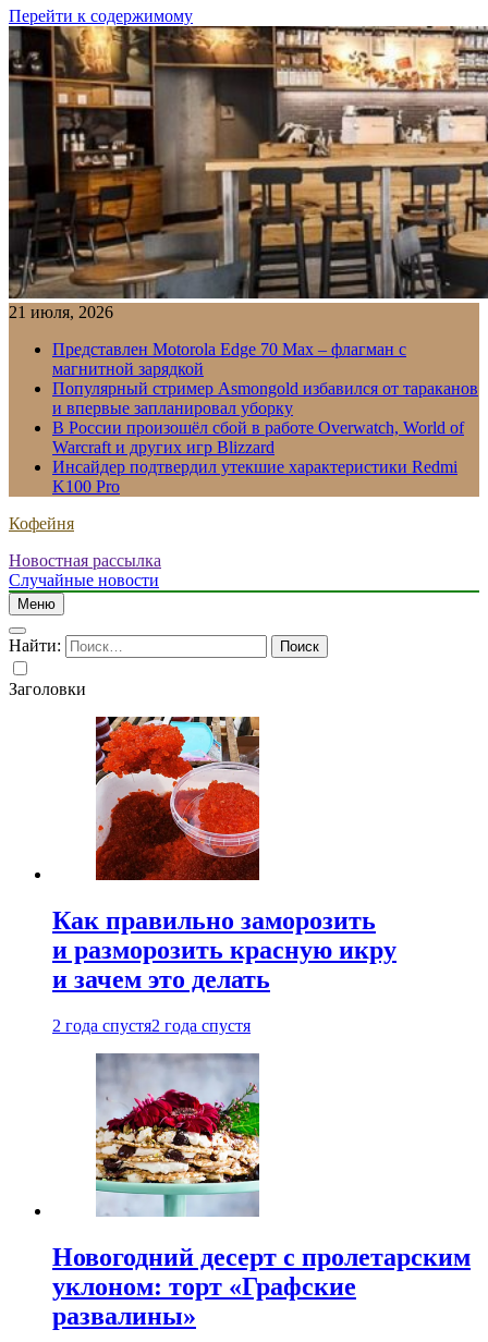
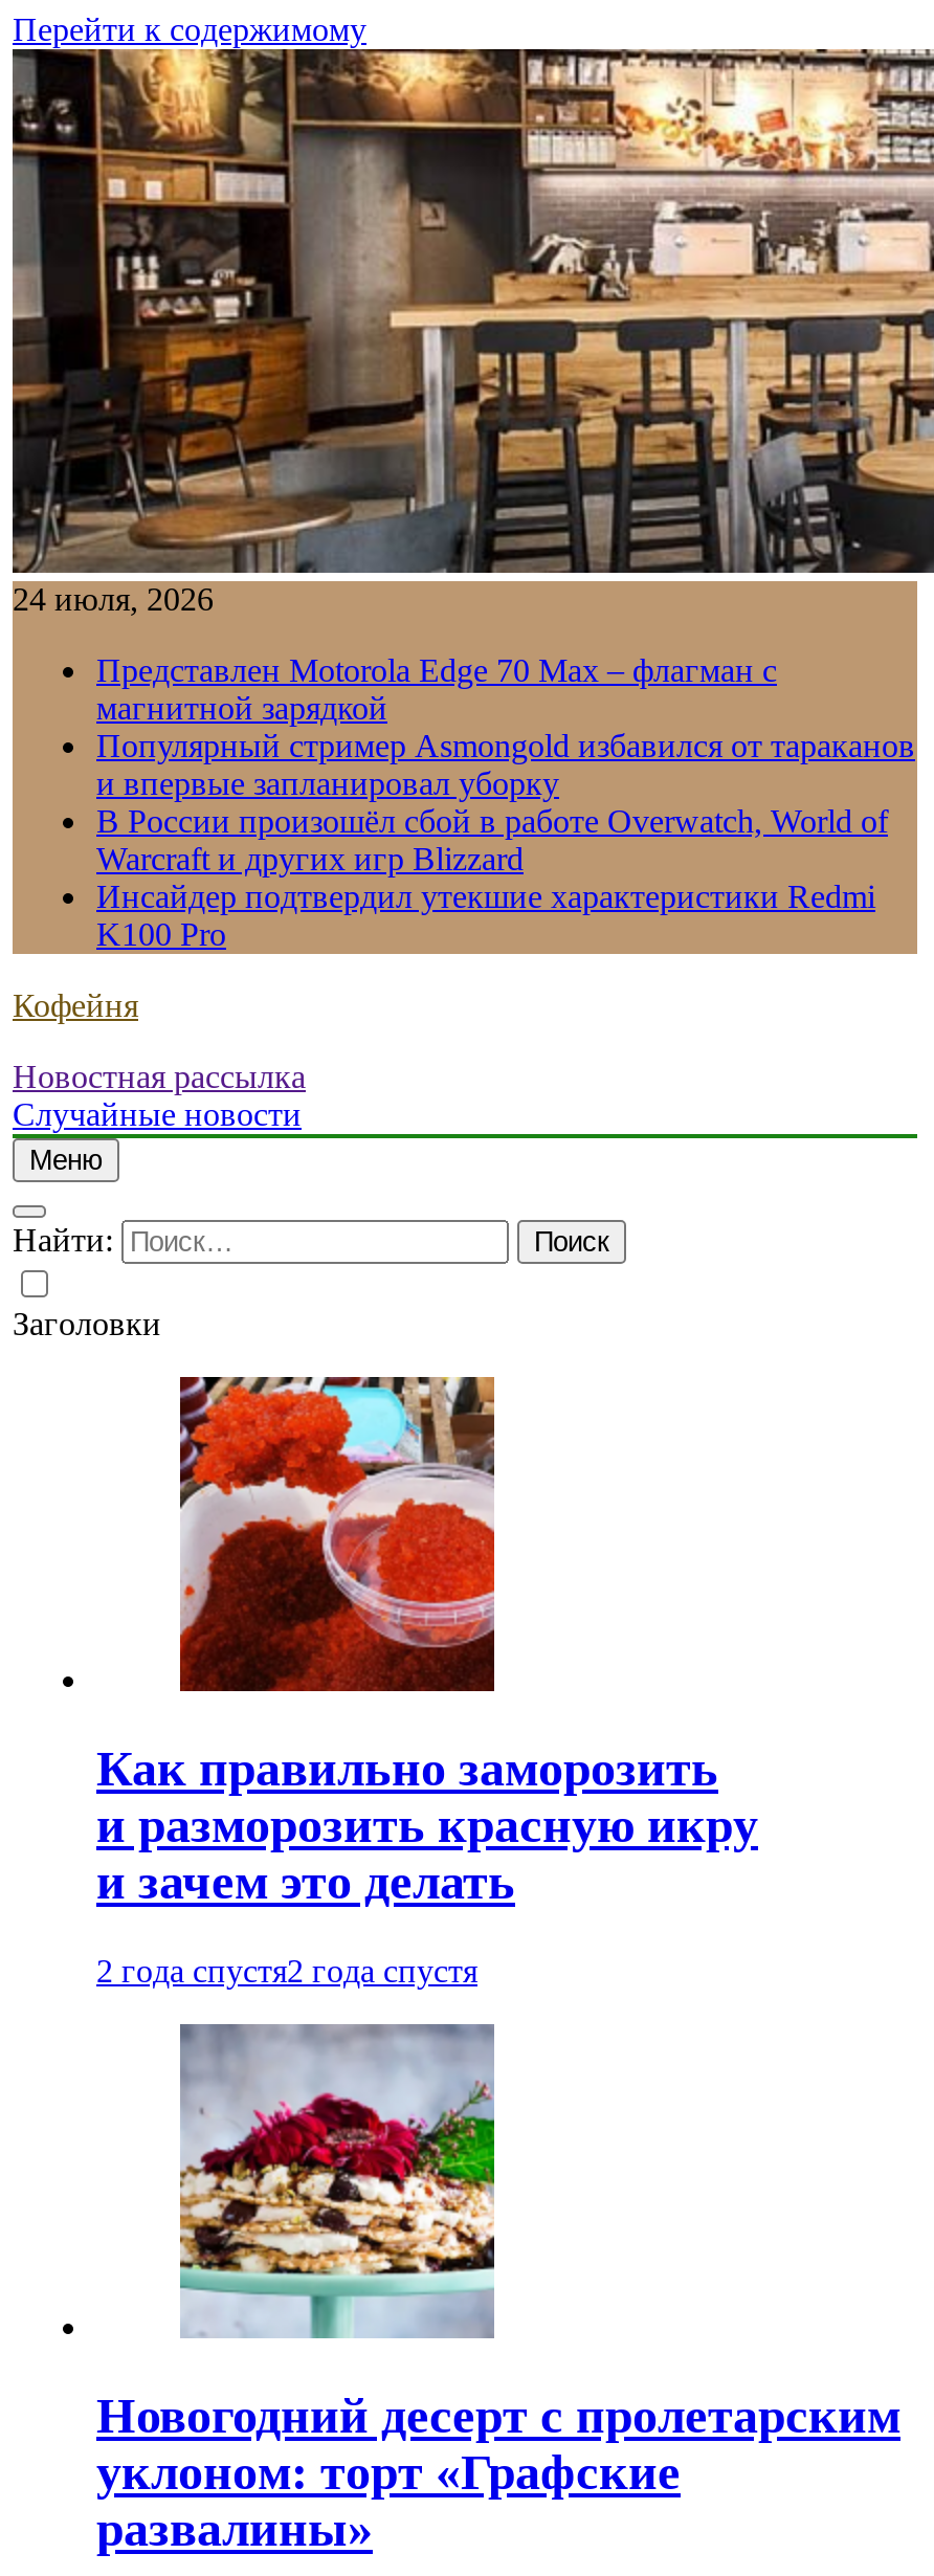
- 21 июля, 2026
+ 24 июля, 2026
